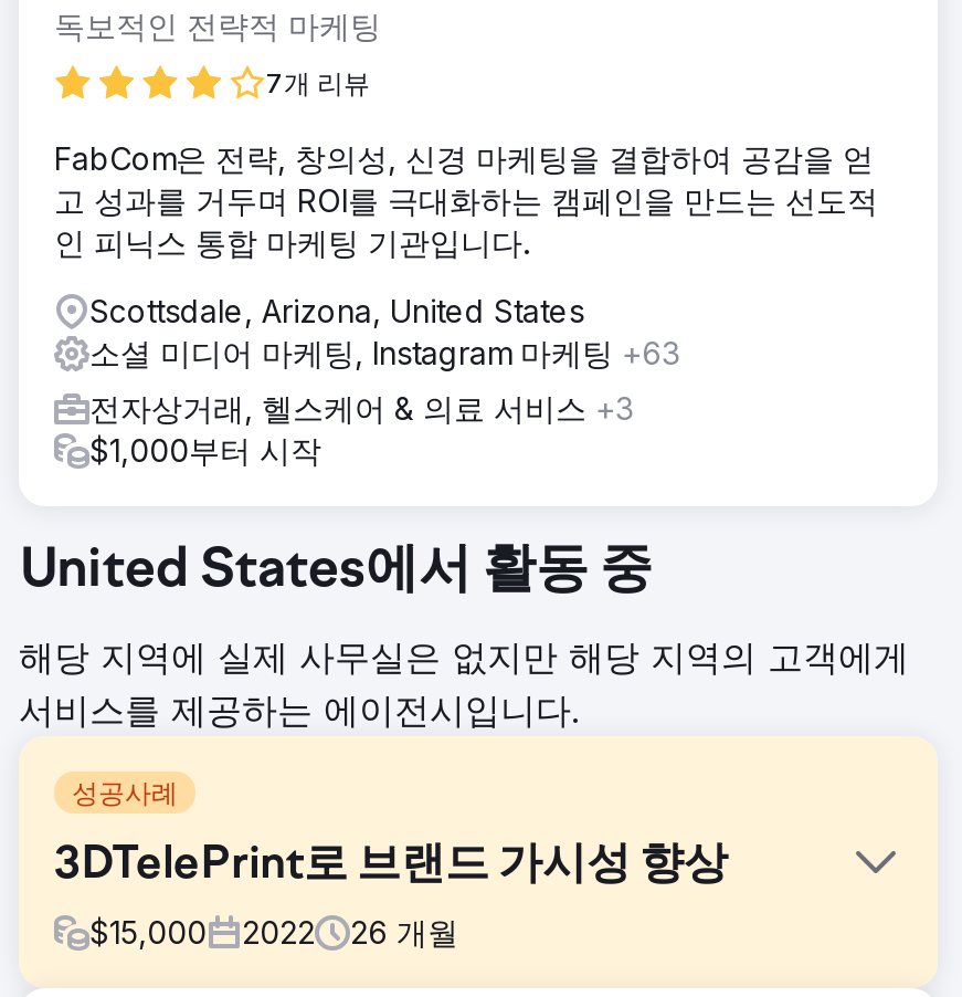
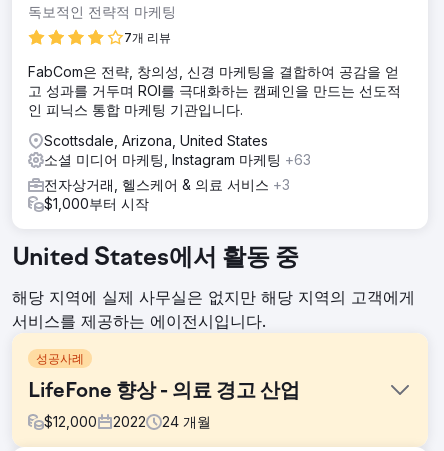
- 3DTelePrint로 브랜드 가시성 향상
+ LifeFone 향상 - 의료 경고 산업

- $15,000
+ $12,000

- 26 개월
+ 24 개월
